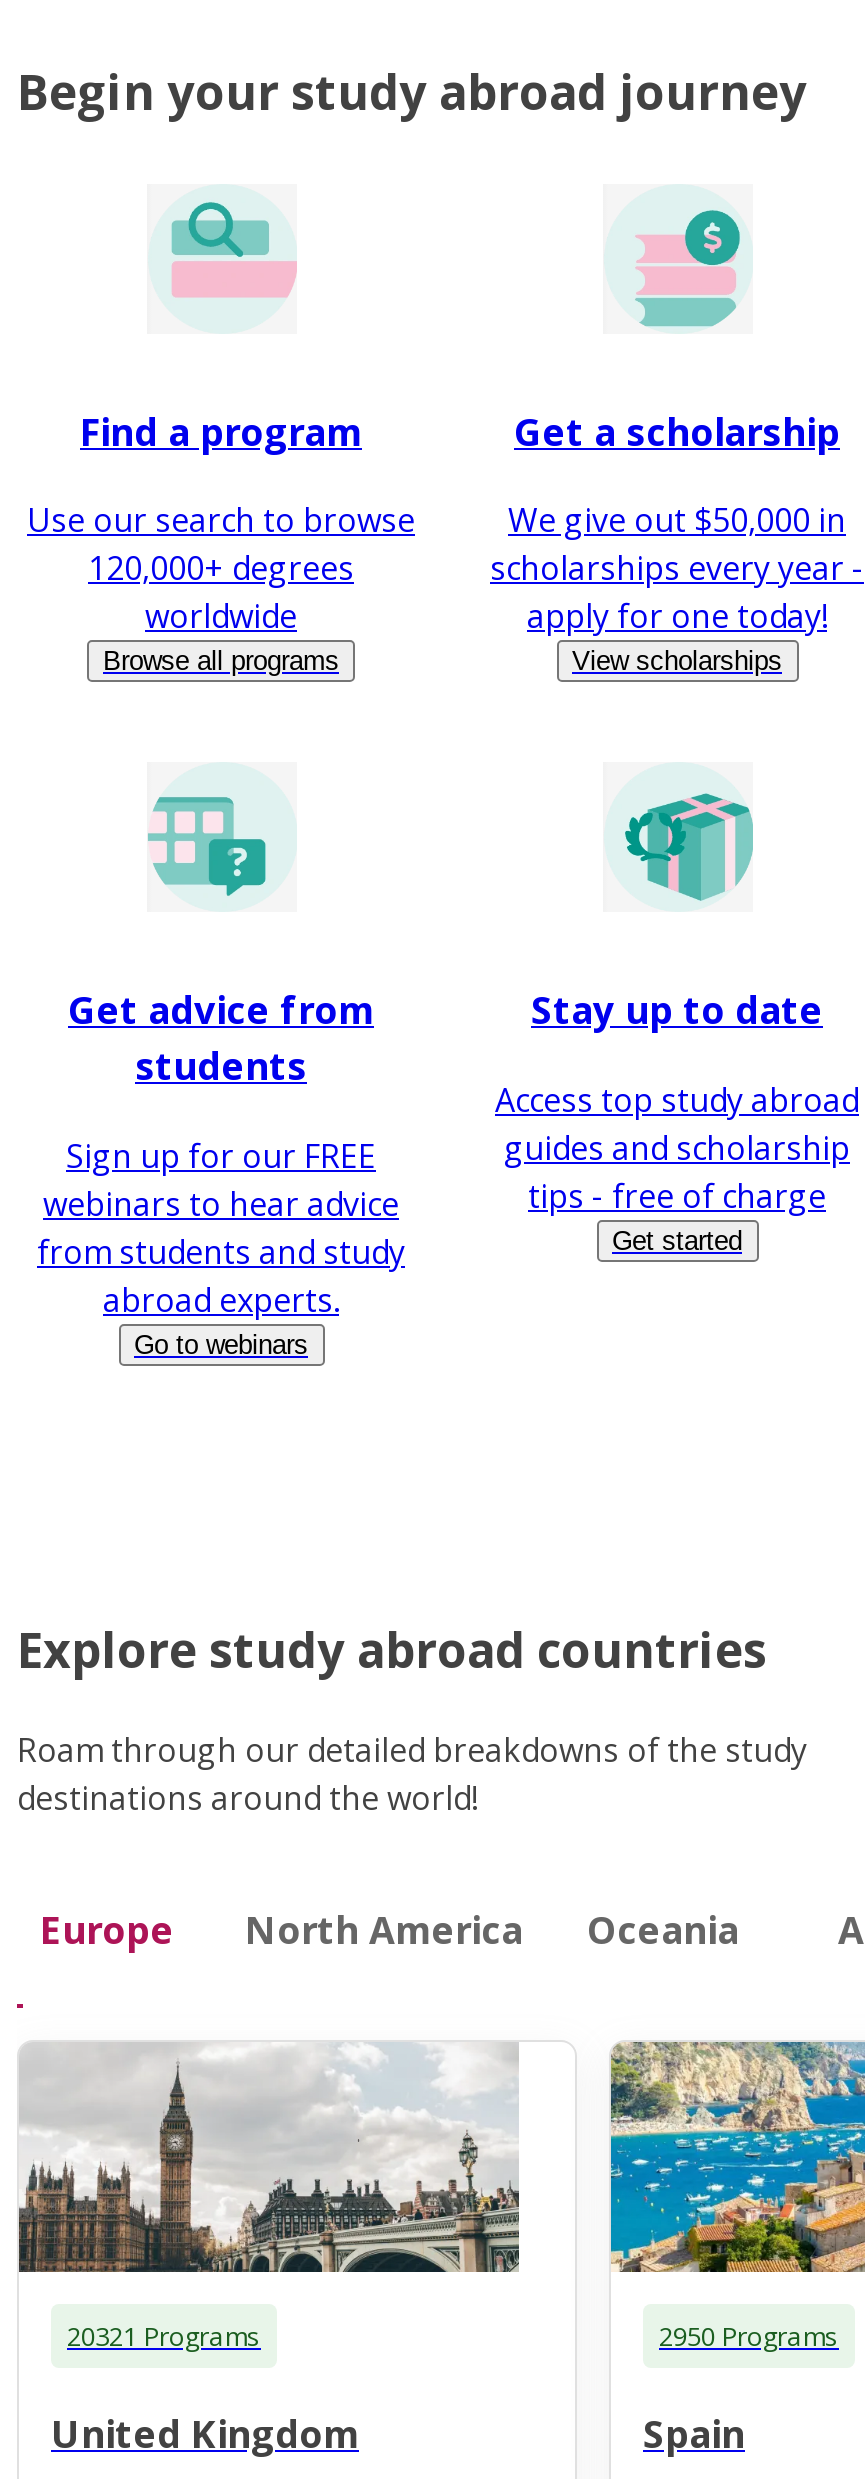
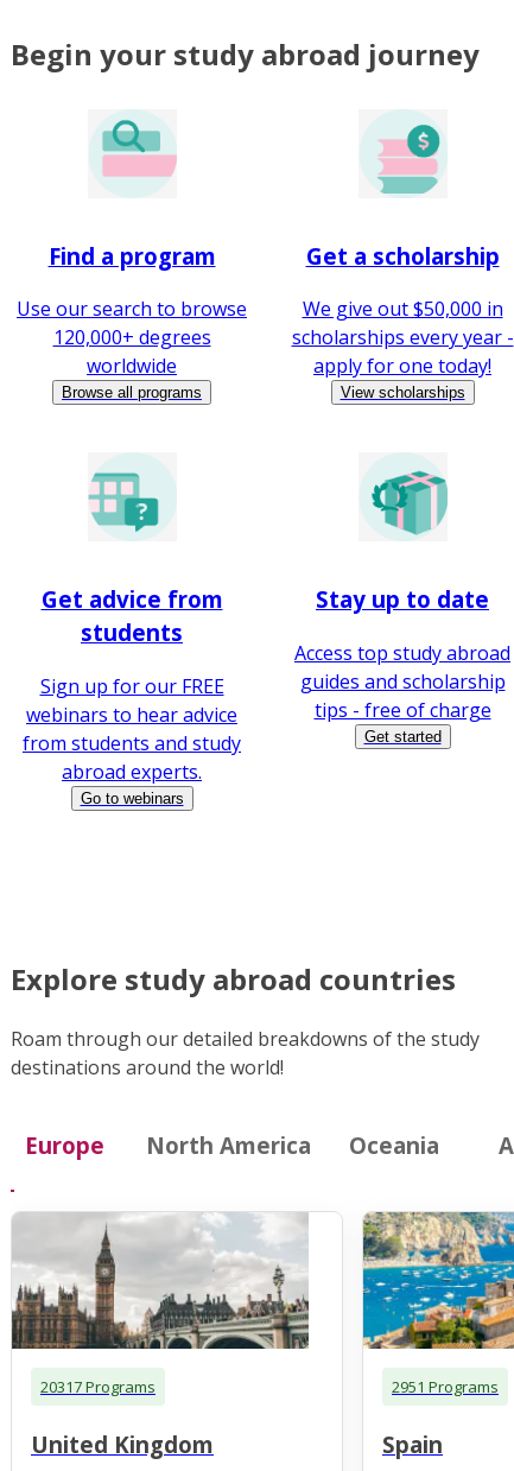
- 20321 Programs
+ 20317 Programs

- 2950 Programs
+ 2951 Programs
